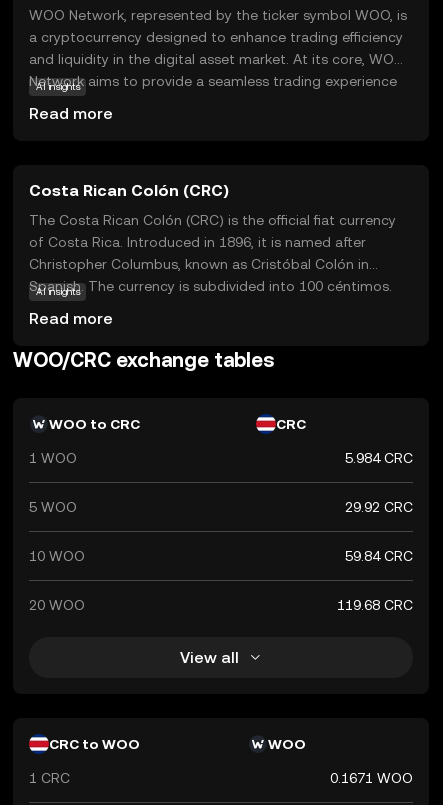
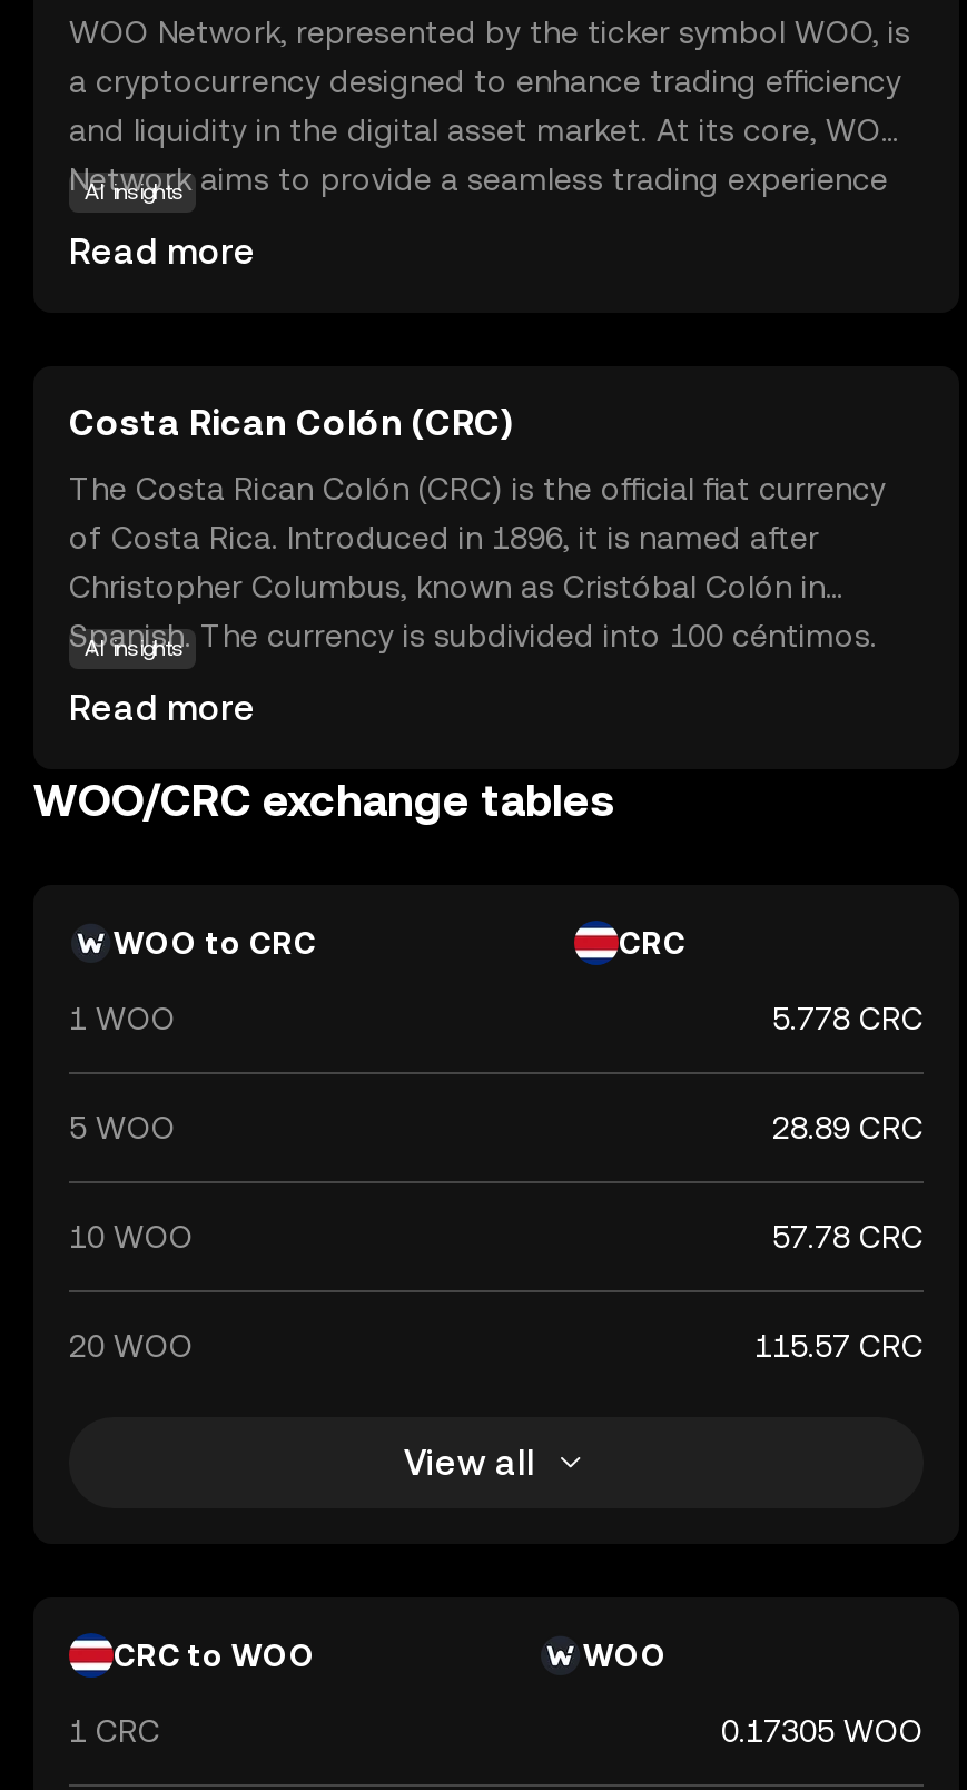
- 5.984 CRC
+ 5.778 CRC

- 29.92 CRC
+ 28.89 CRC

- 59.84 CRC
+ 57.78 CRC

- 119.68 CRC
+ 115.57 CRC

- 0.1671 WOO
+ 0.17305 WOO
